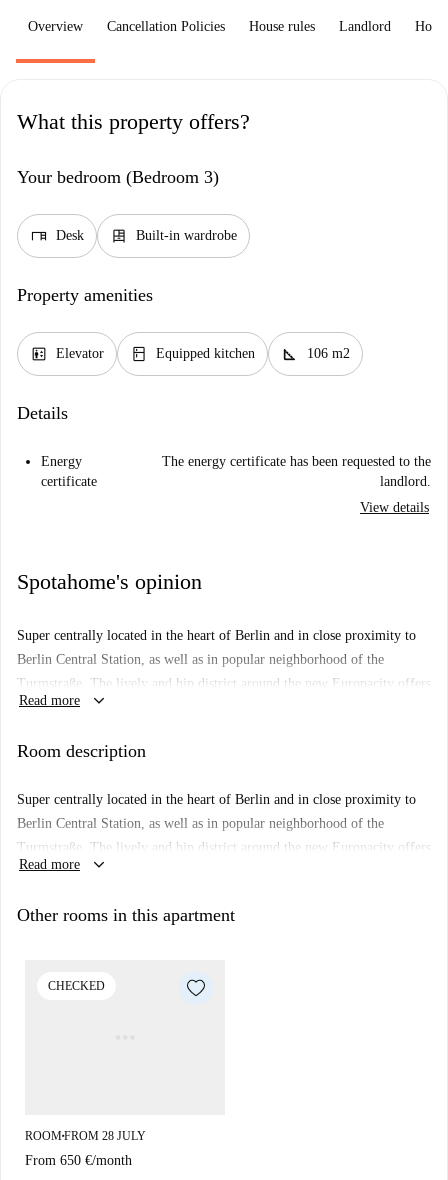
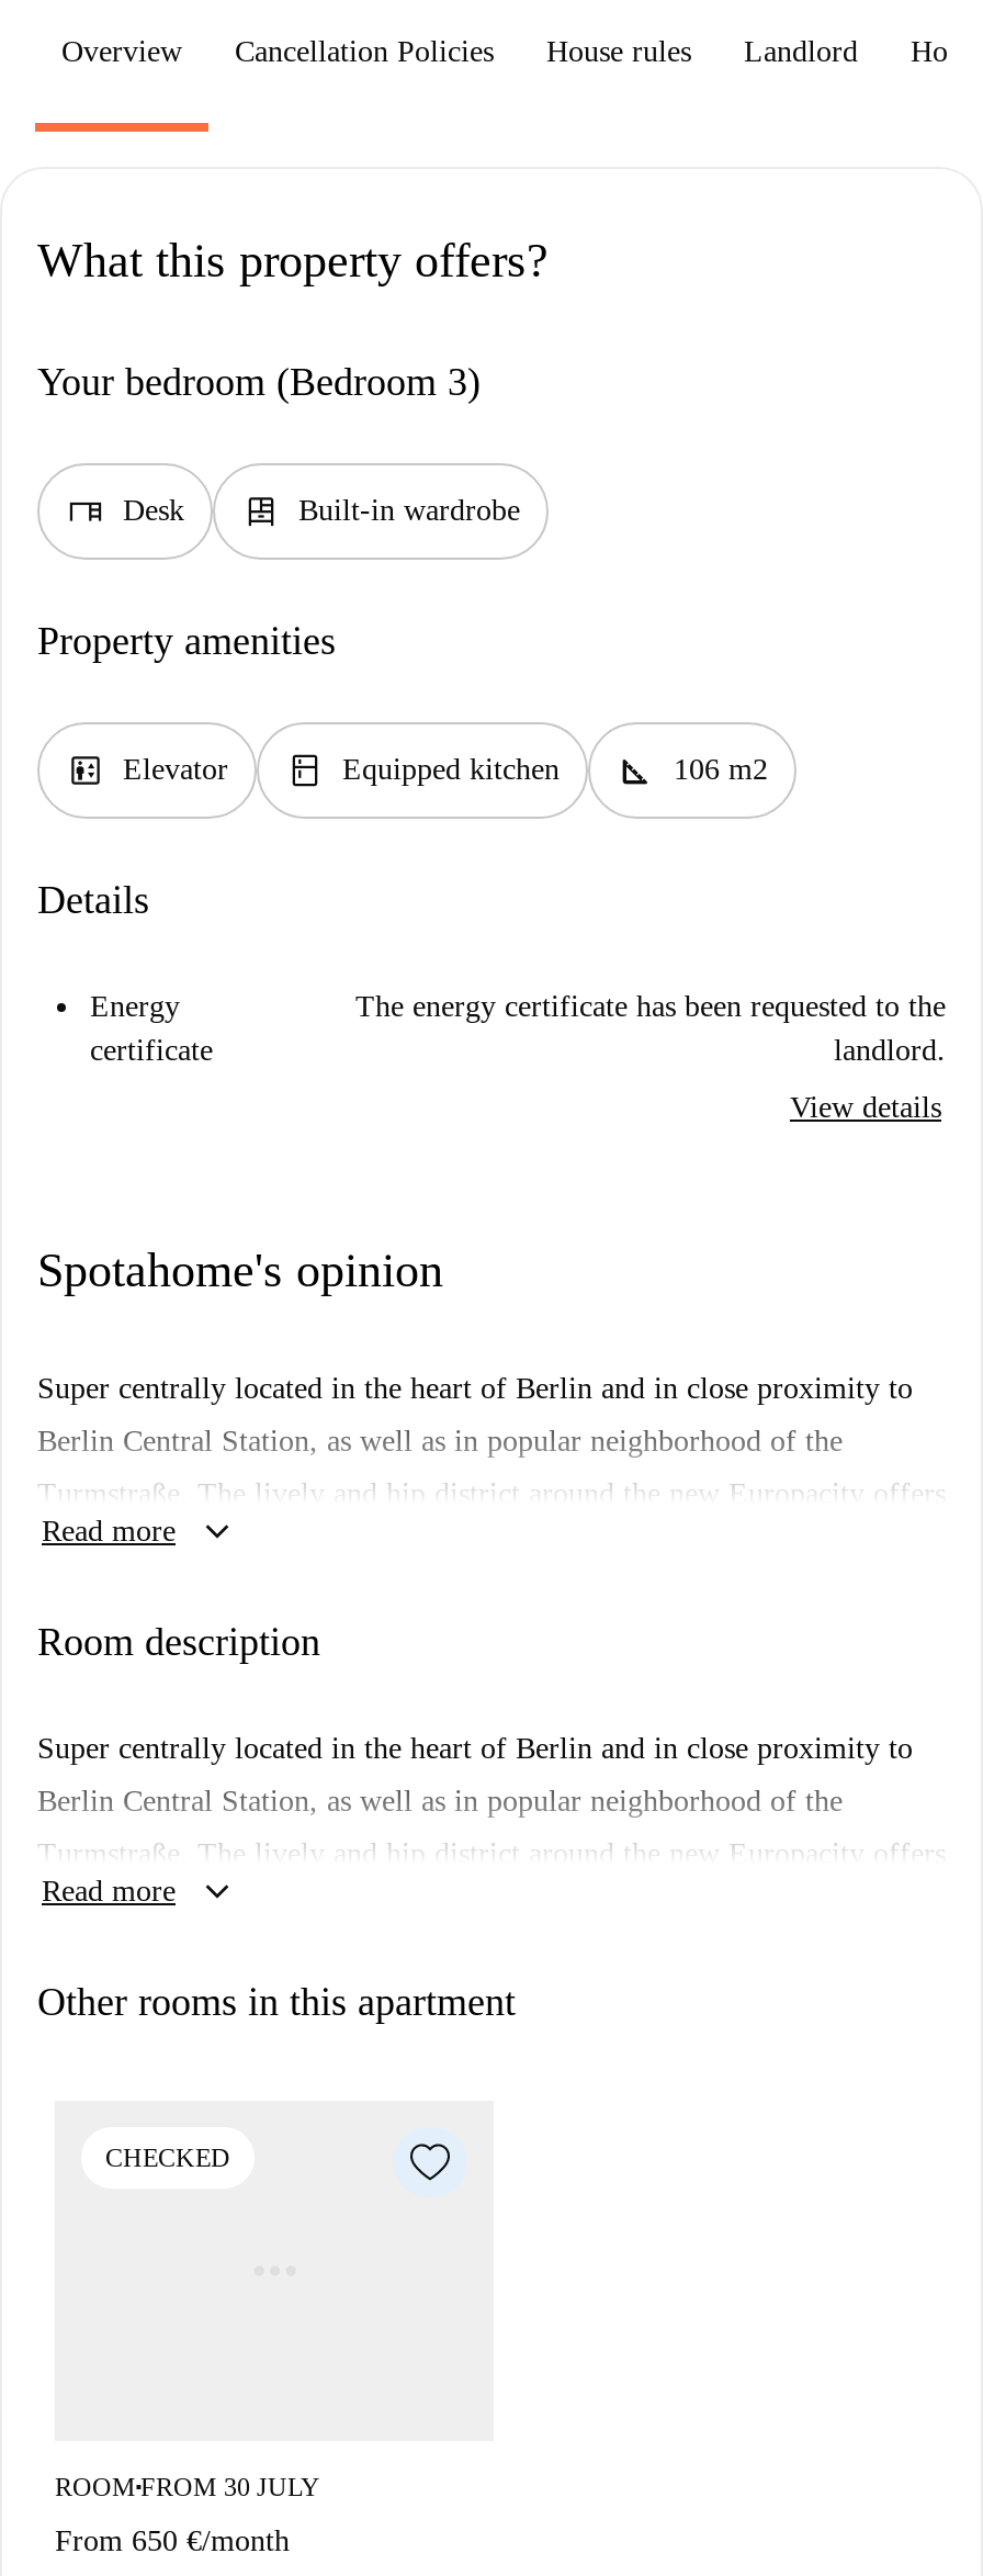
- ROOM FROM 28 JULY
+ ROOM FROM 30 JULY
